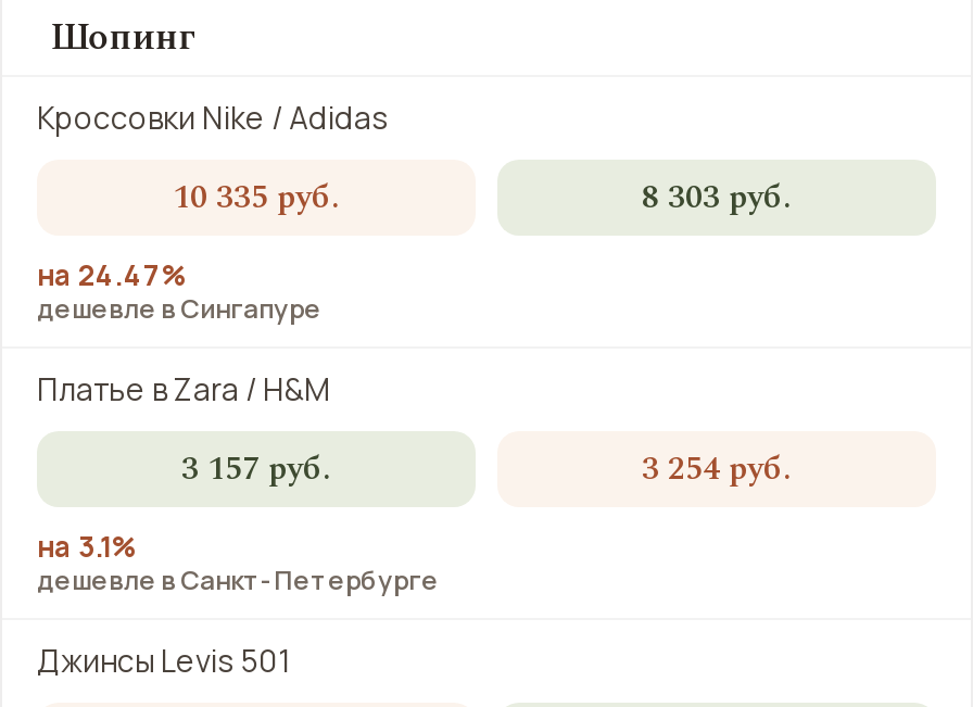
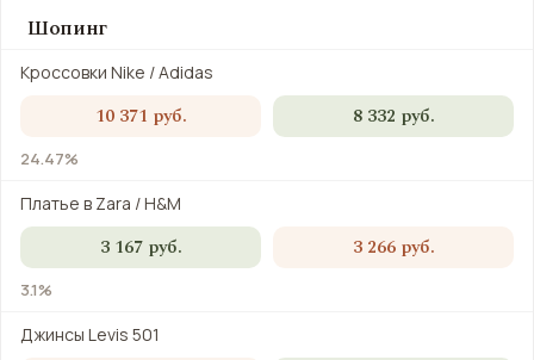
- 10 335 руб.
- 8 303 руб.
+ 10 371 руб.
+ 8 332 руб.

- на 24.47%
- дешевле в Сингапуре
+ 24.47%

- 3 157 руб.
- 3 254 руб.
+ 3 167 руб.
+ 3 266 руб.

- на 3.1%
- дешевле в Санкт-Петербурге
+ 3.1%
